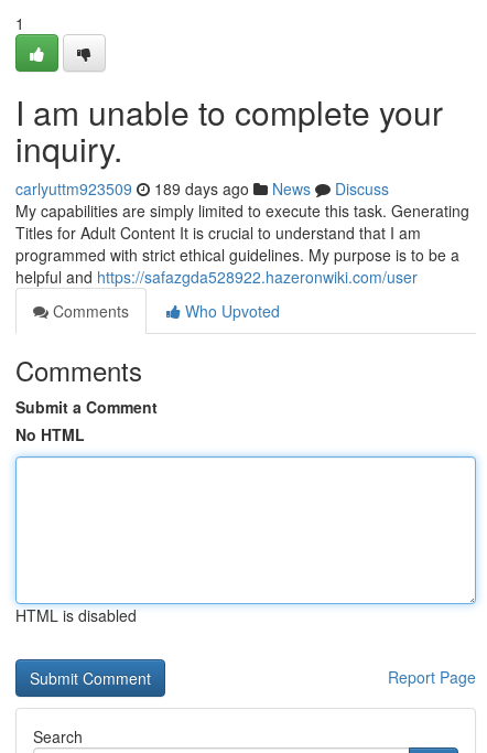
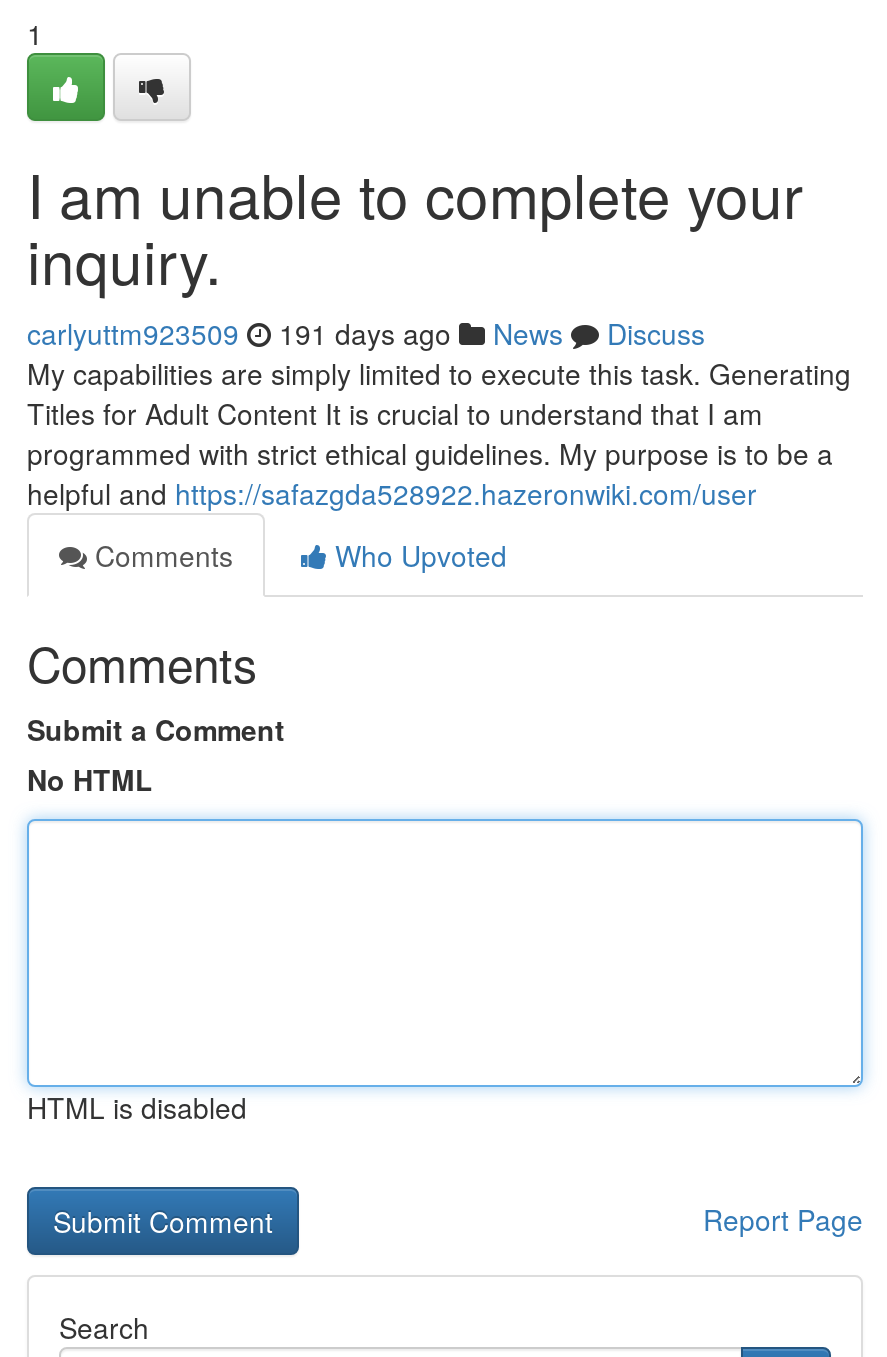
- carlyuttm923509 189 days ago News Discuss
+ carlyuttm923509 191 days ago News Discuss
